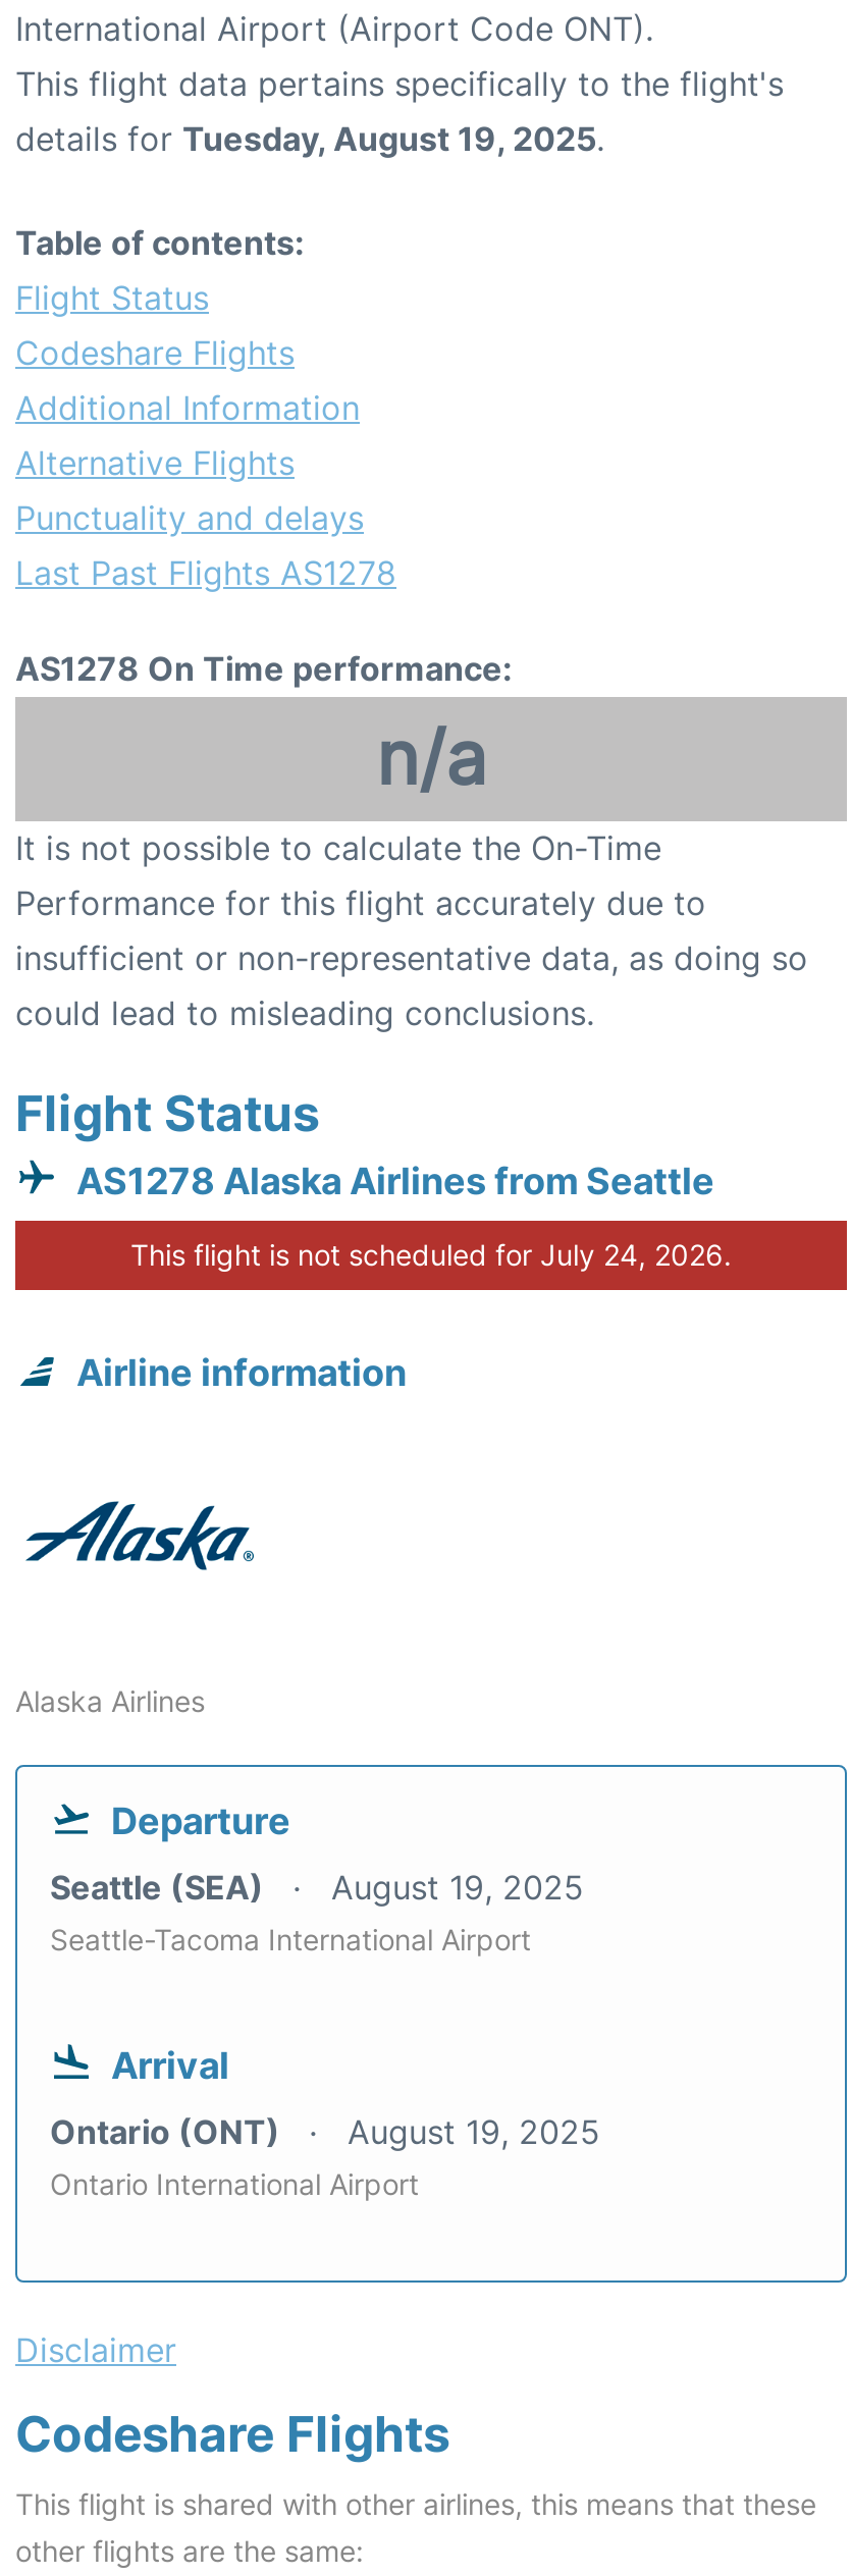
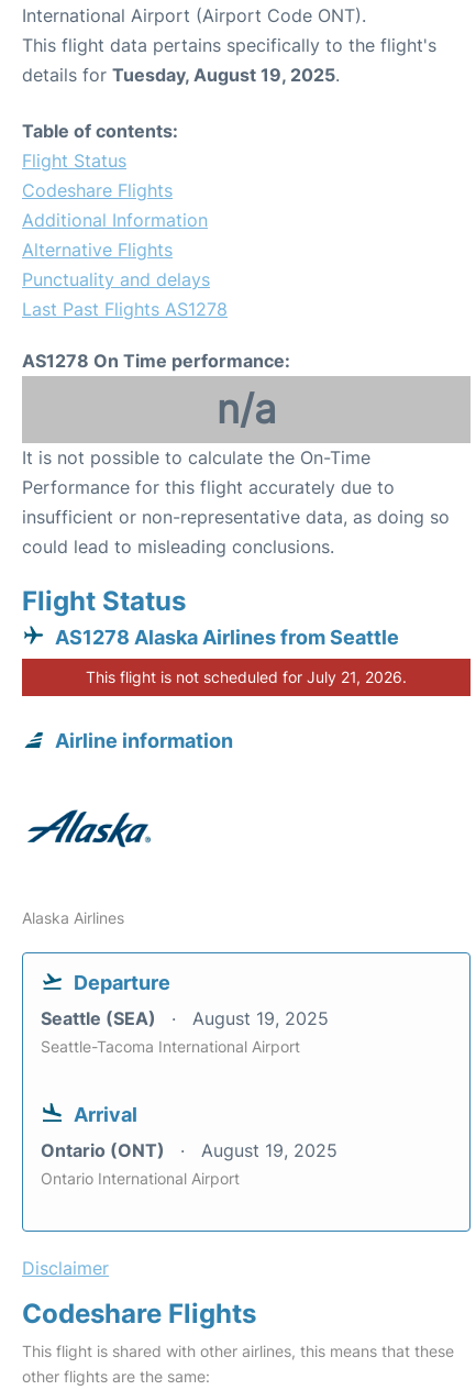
- This flight is not scheduled for July 24, 2026.
+ This flight is not scheduled for July 21, 2026.
